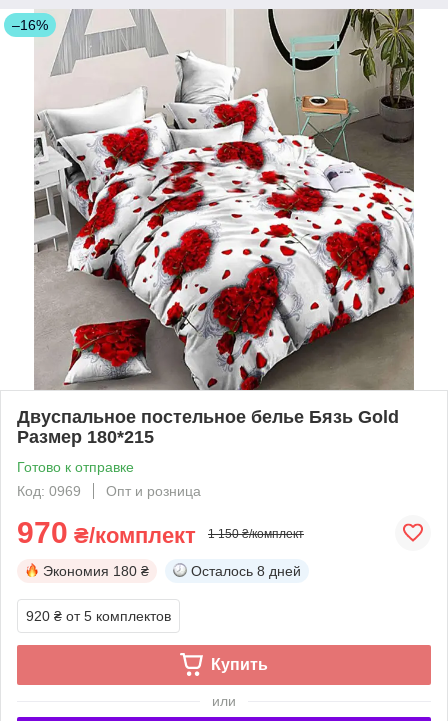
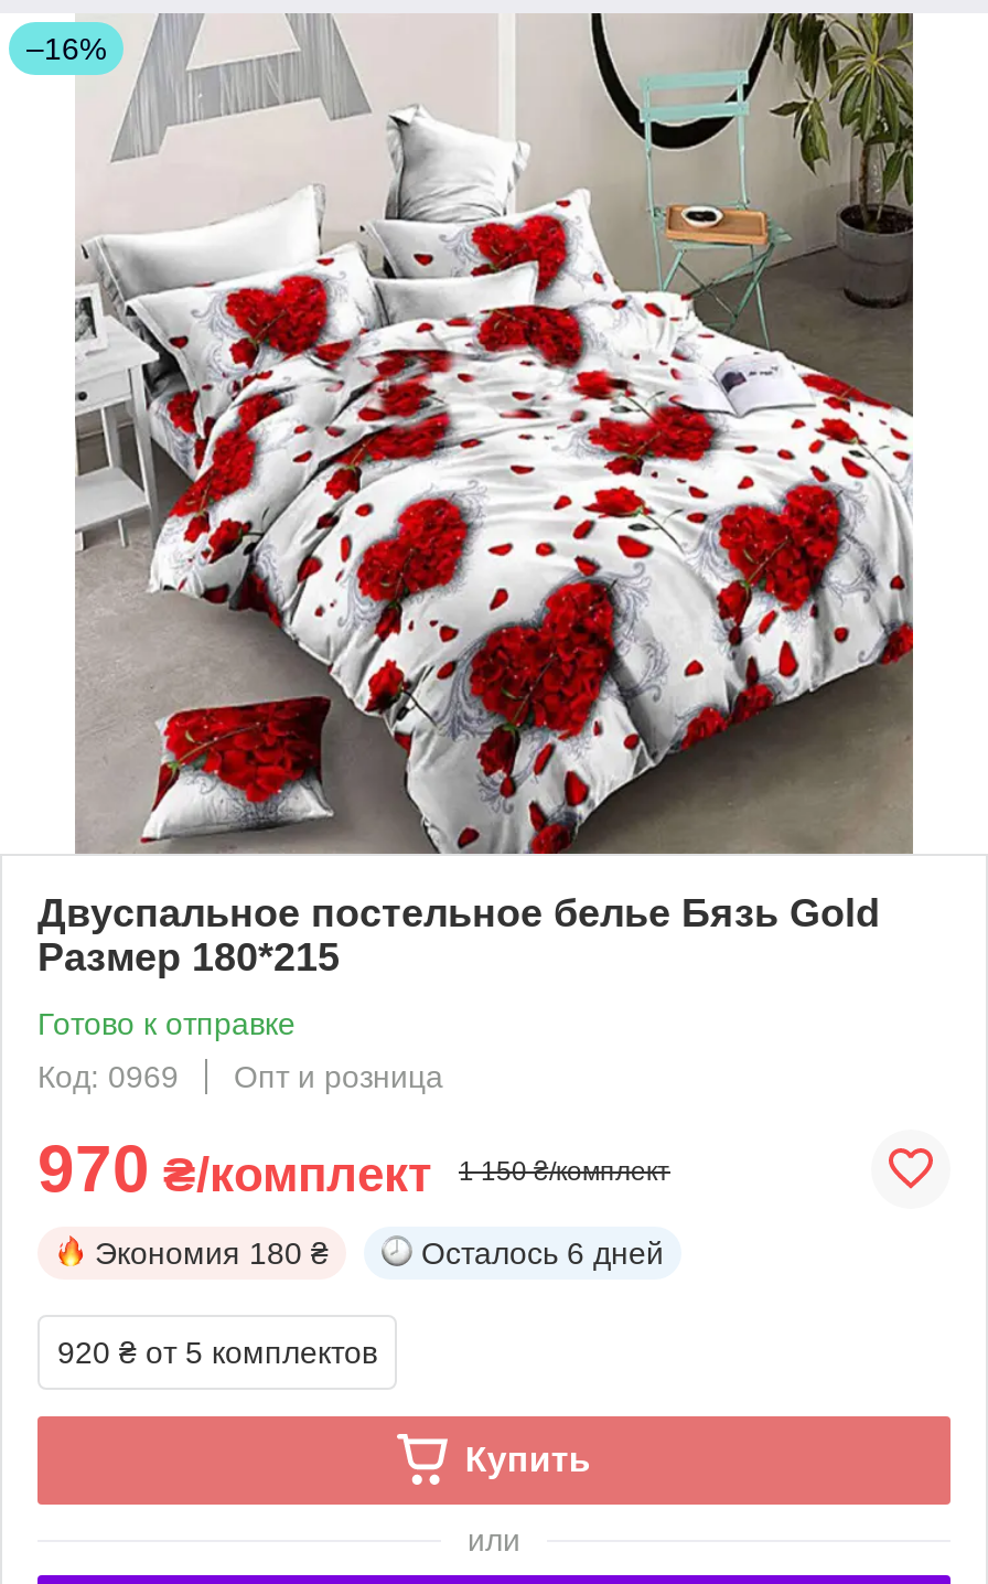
- Осталось 8 дней
+ Осталось 6 дней
